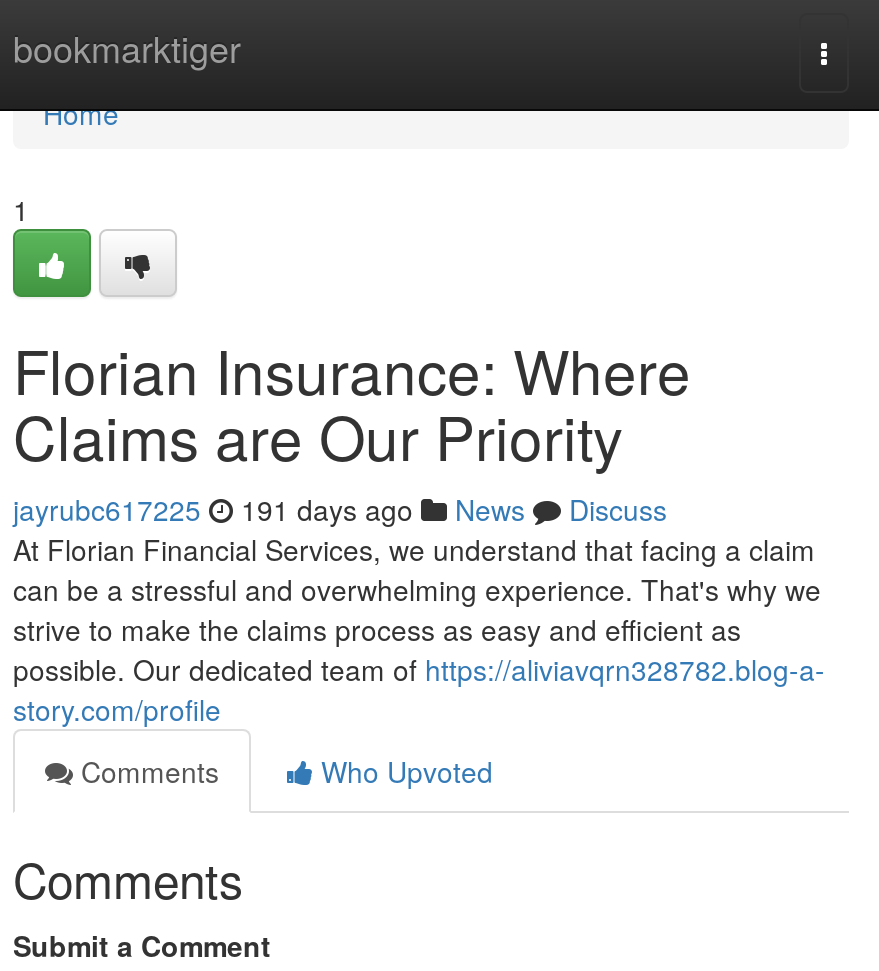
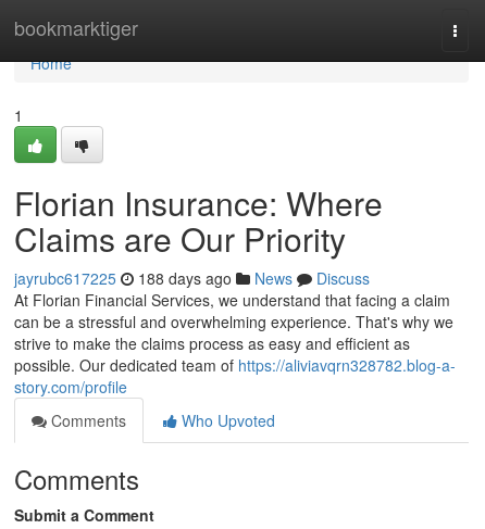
- jayrubc617225 191 days ago News Discuss
+ jayrubc617225 188 days ago News Discuss
